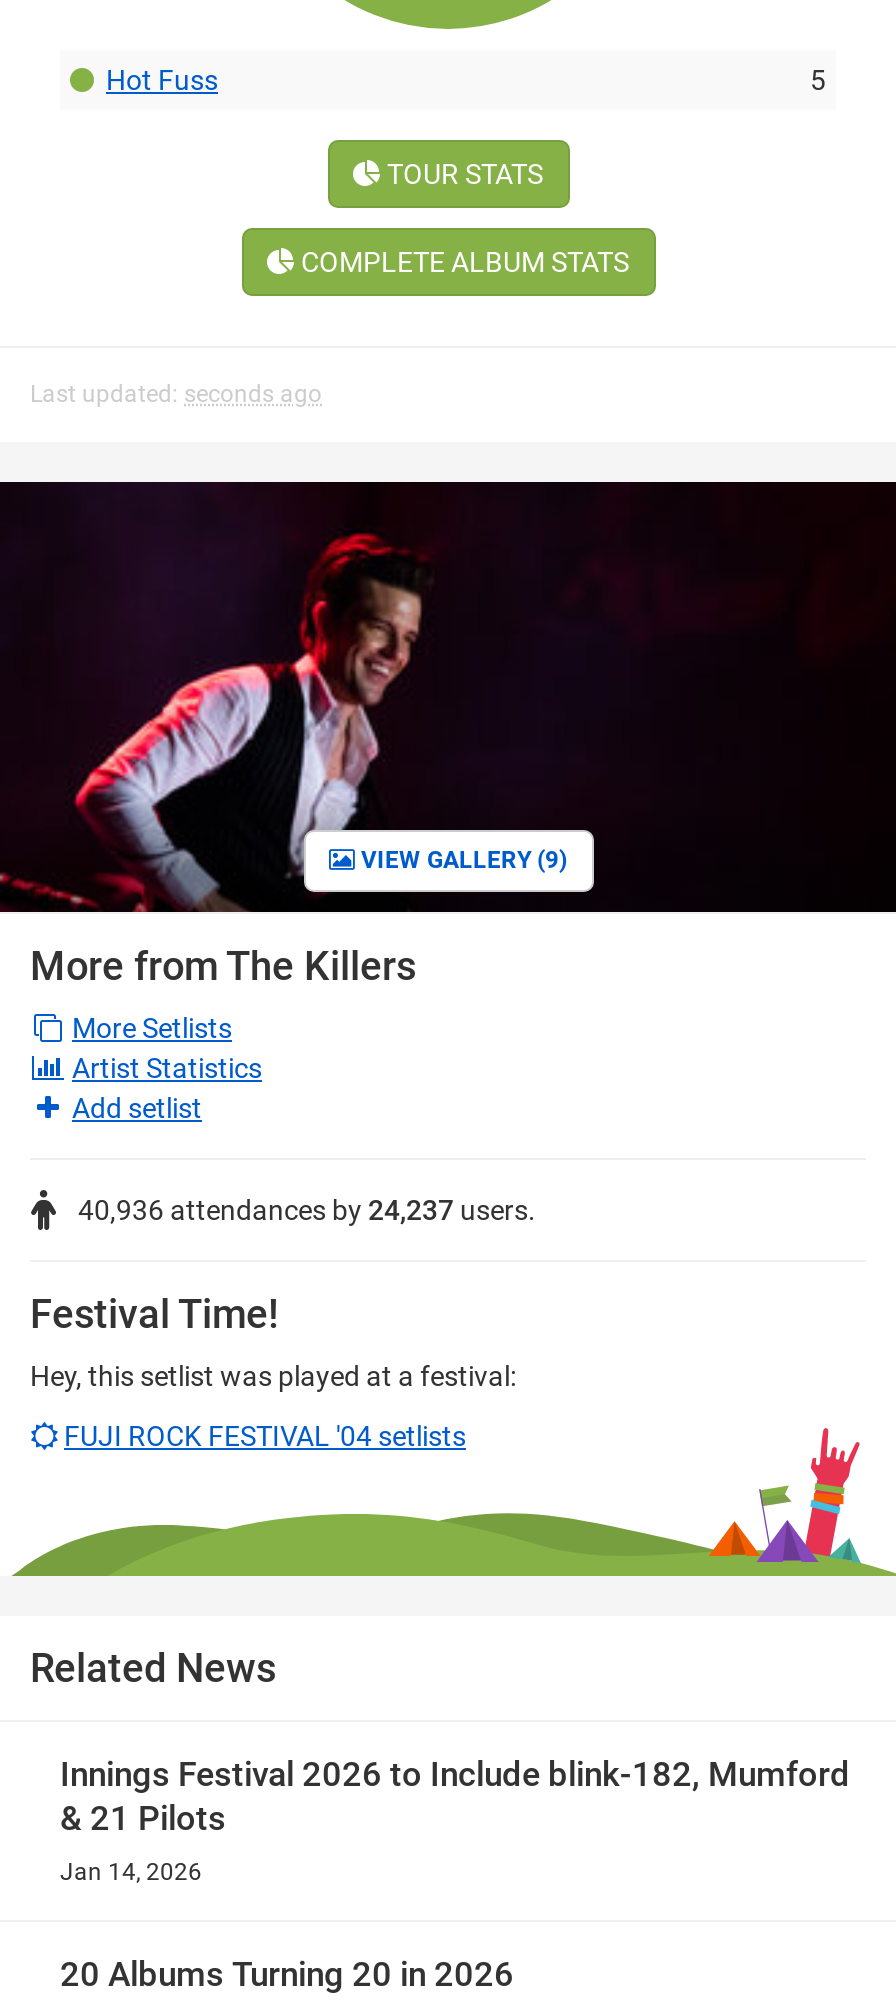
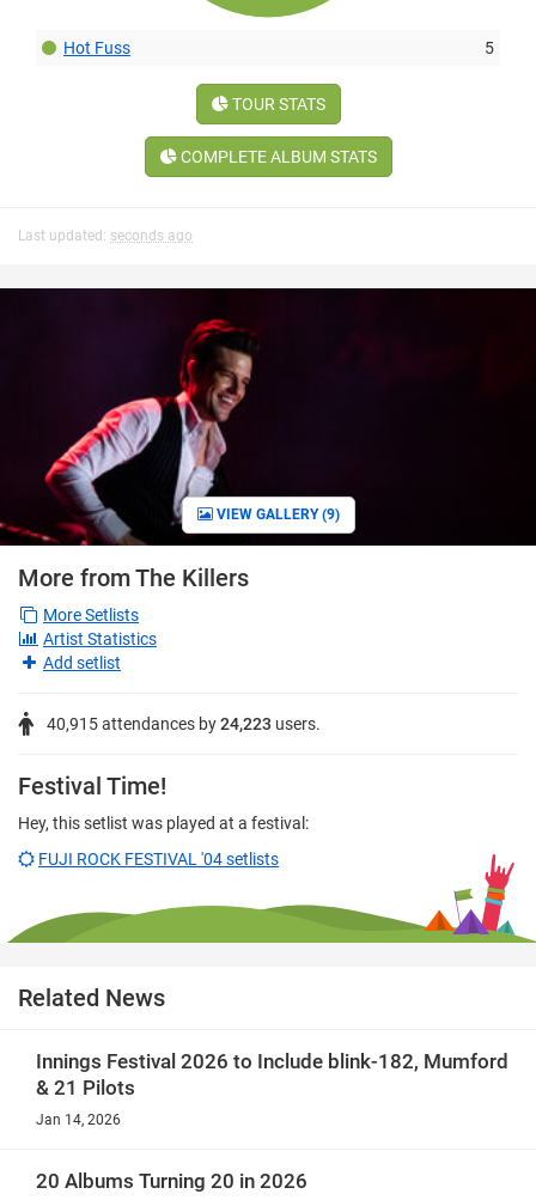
- 40,936 attendances by 24,237 users.
+ 40,915 attendances by 24,223 users.
